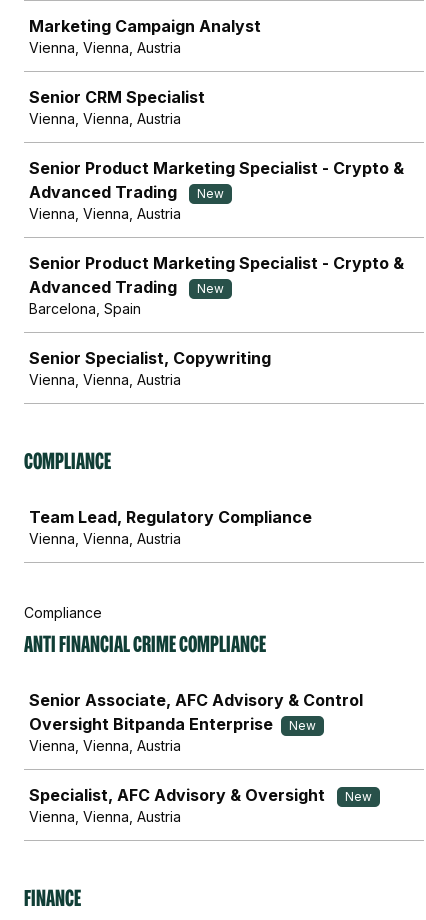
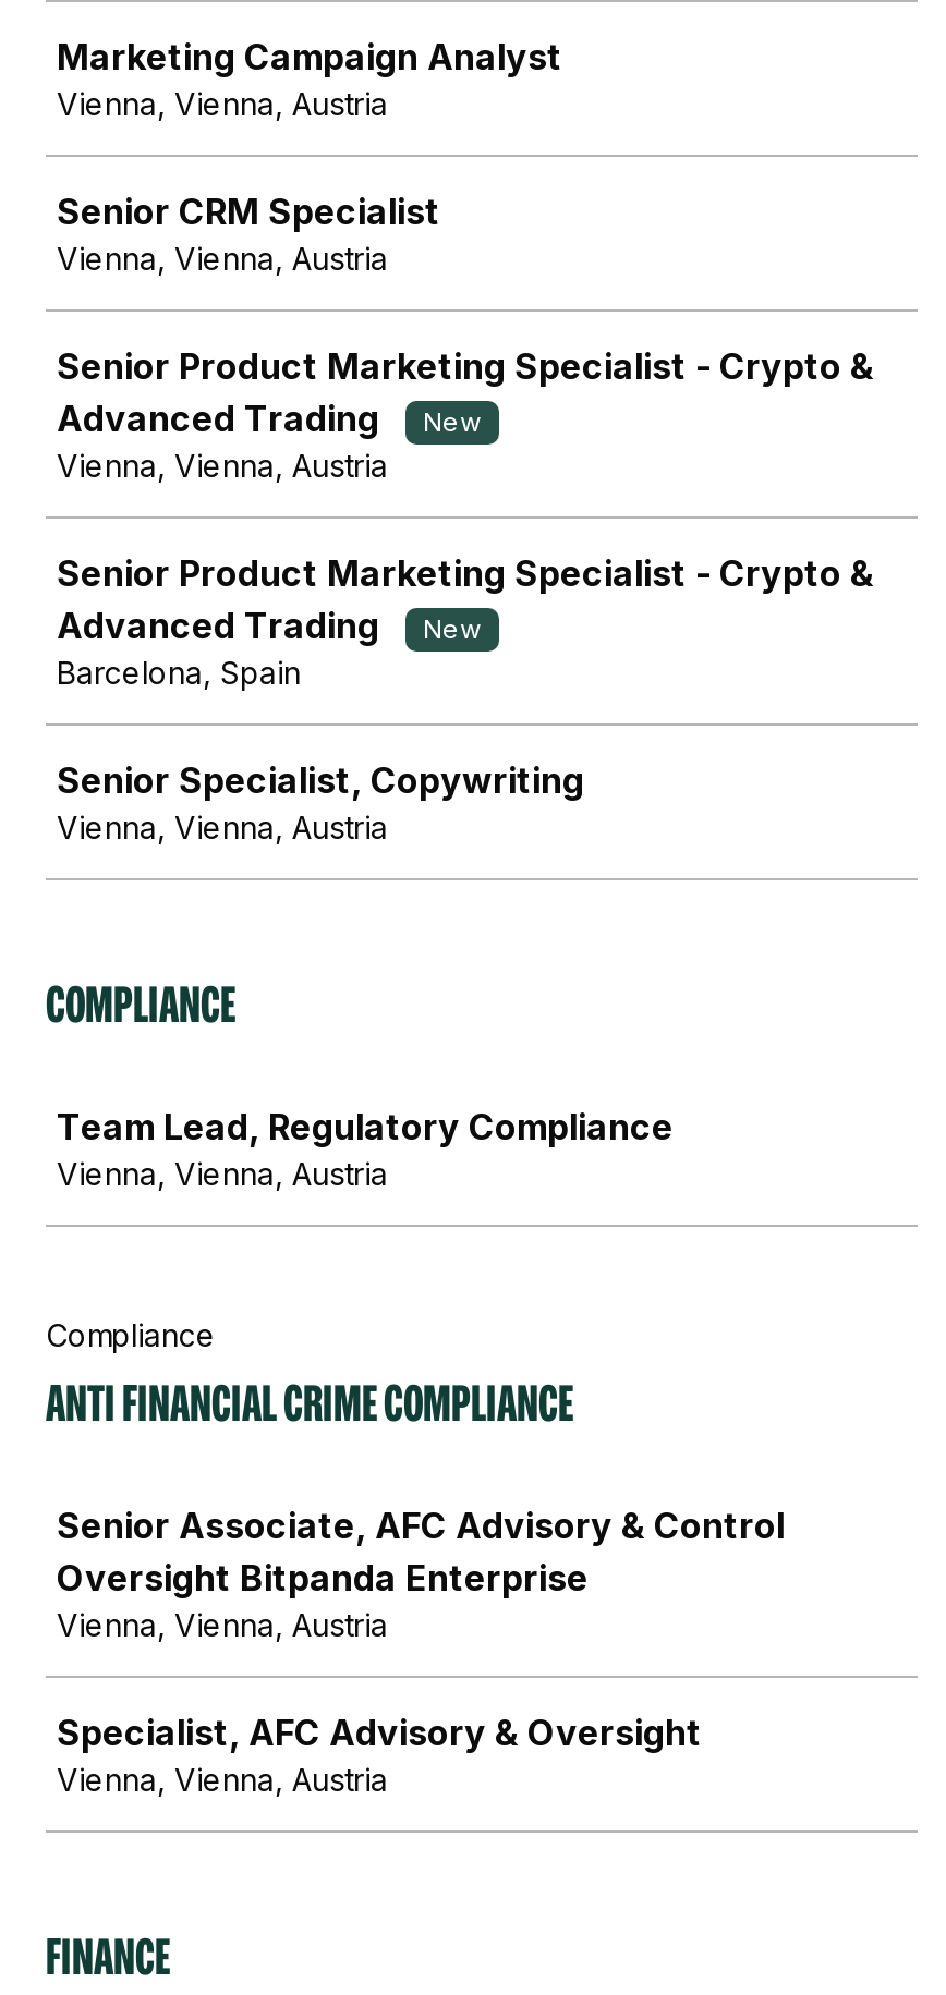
- New

- New
